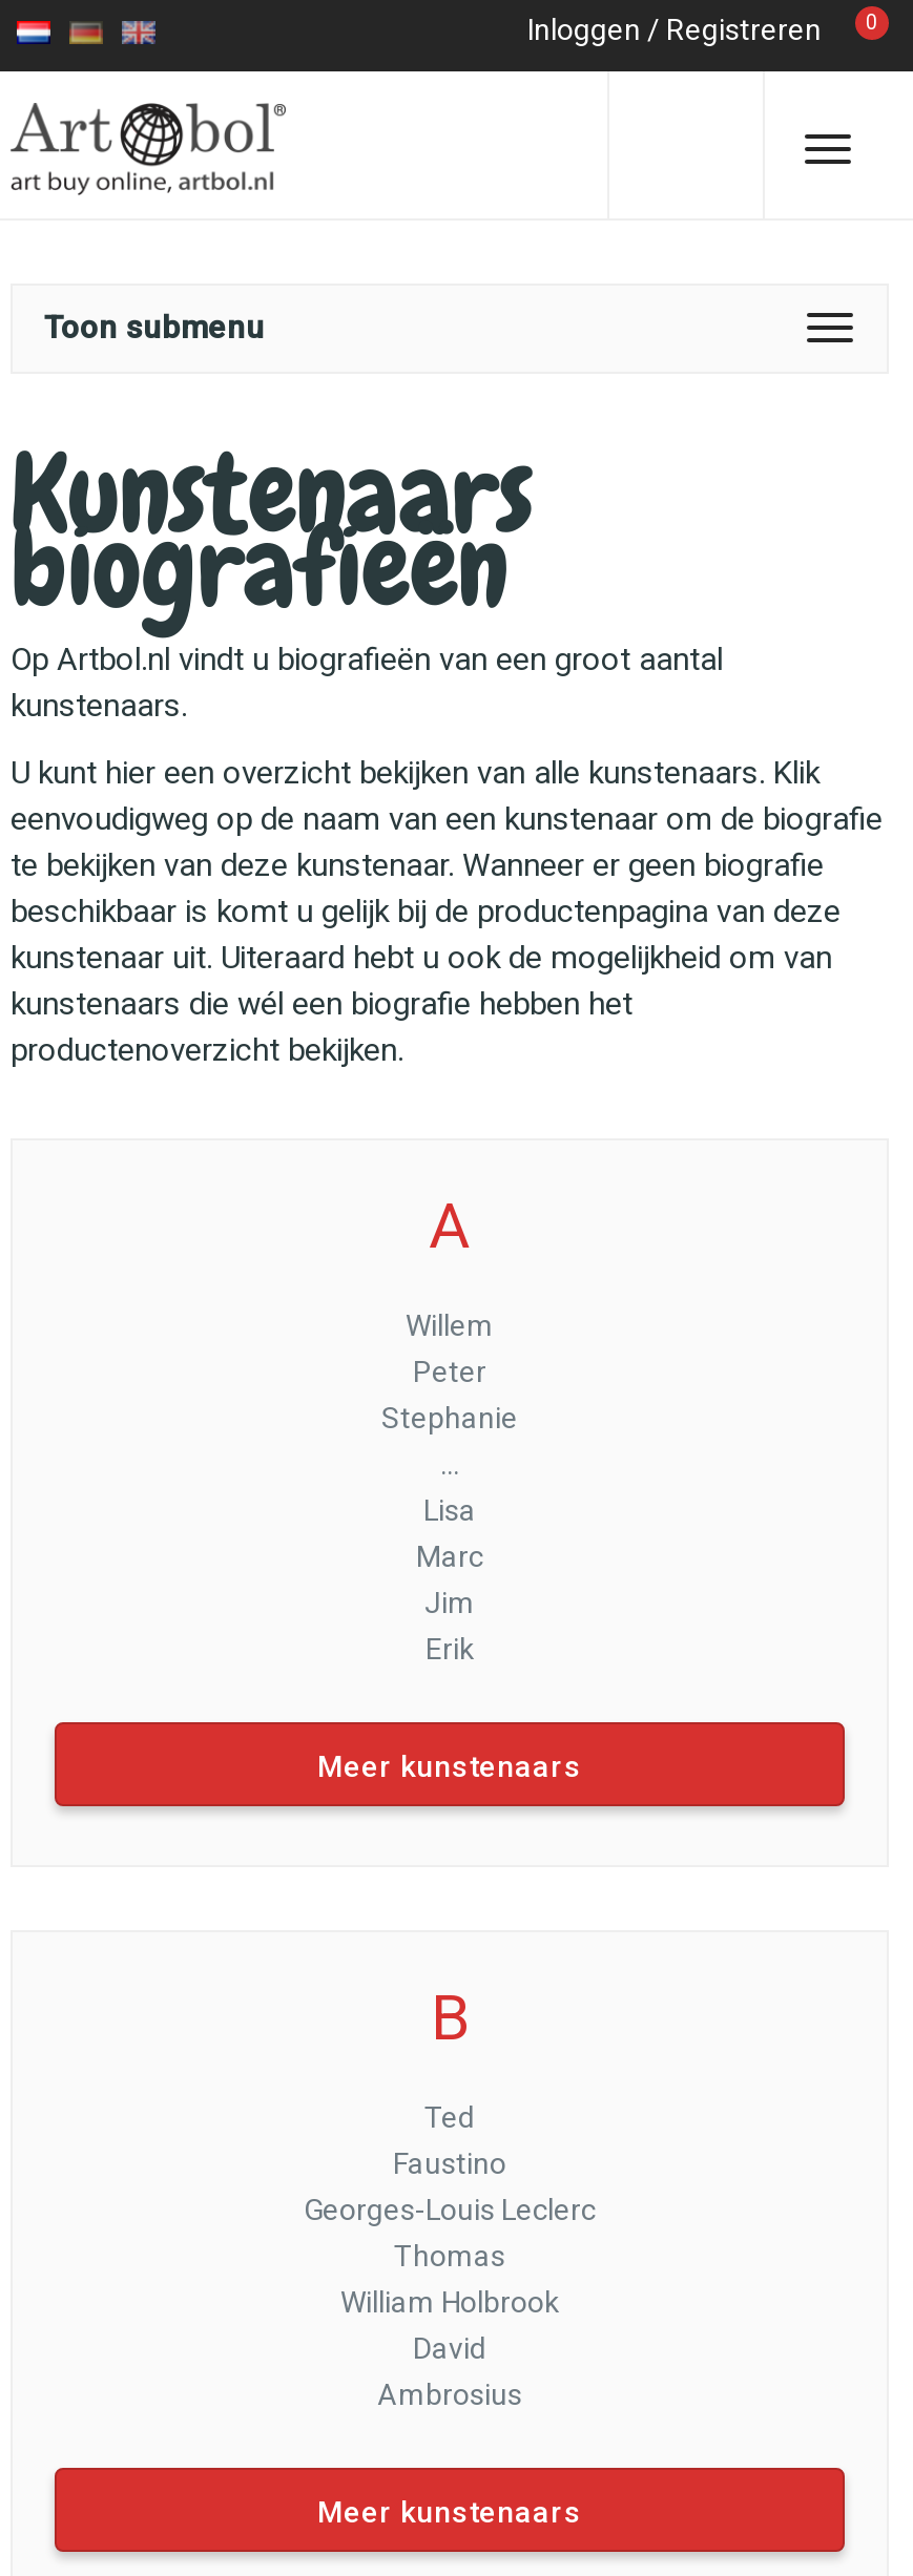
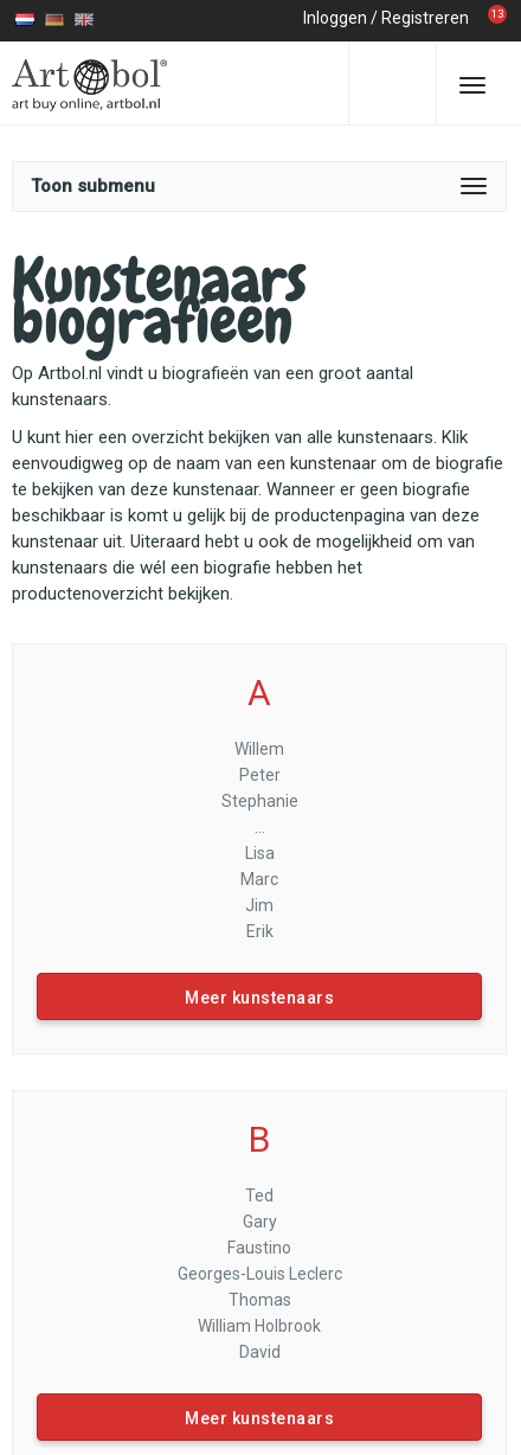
- Inloggen / Registreren 0
+ Inloggen / Registreren 13

moved down: Faustino | Georges-Louis Leclerc | Thomas | William Holbrook | David

+ Gary

- Ambrosius
